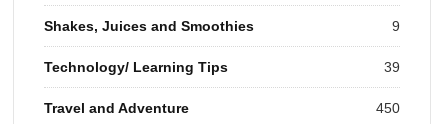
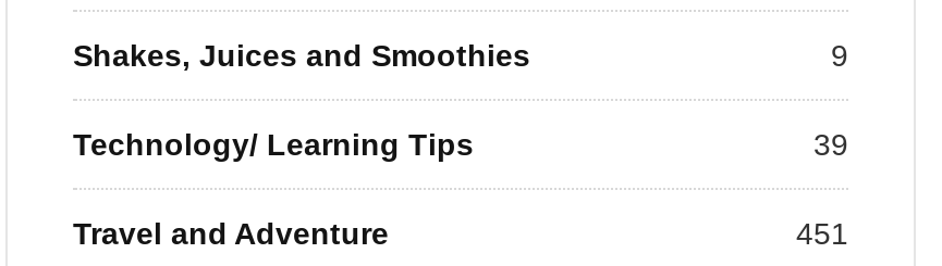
- 450
+ 451
